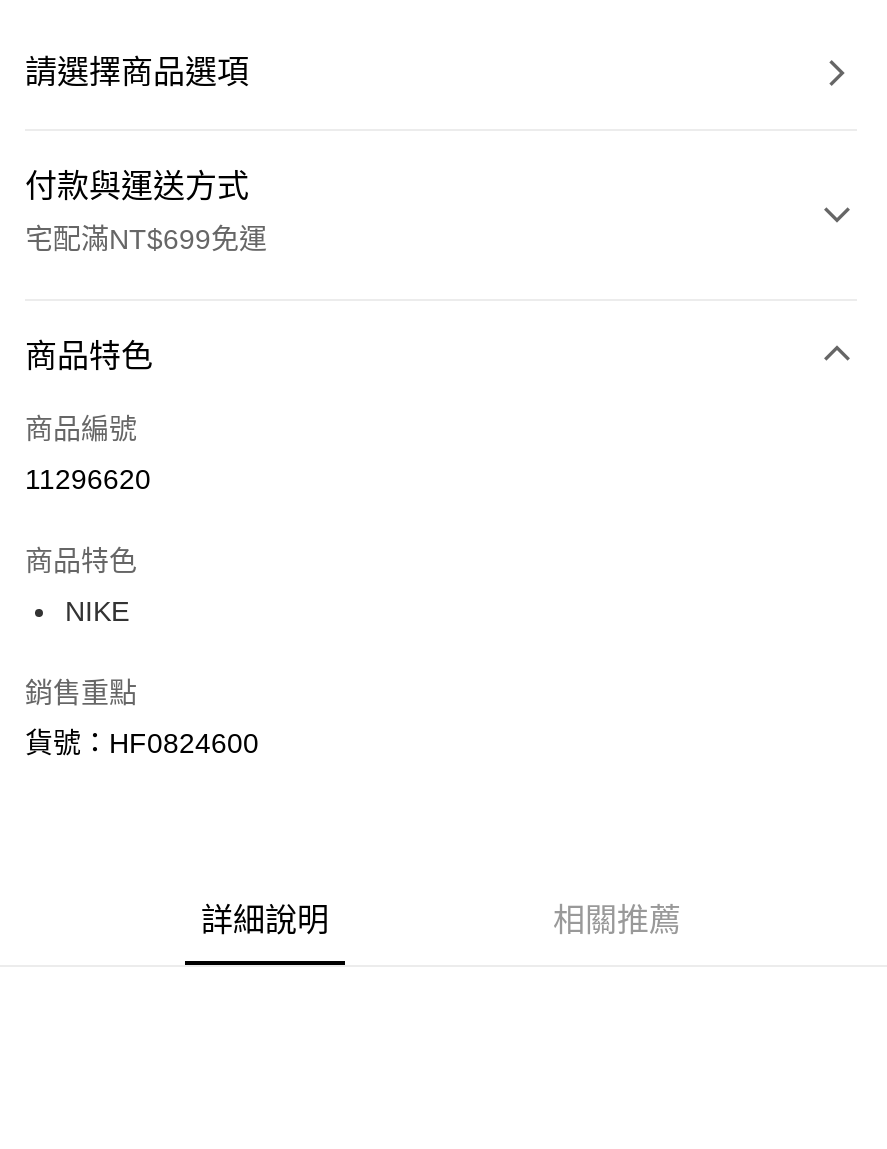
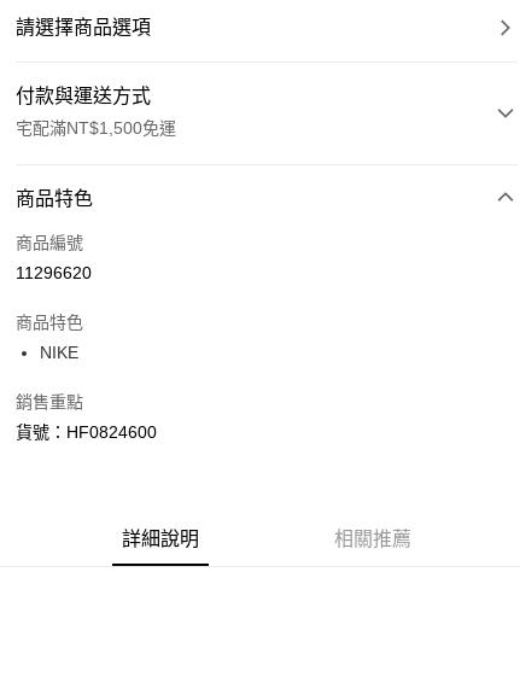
- 宅配滿NT$699免運
+ 宅配滿NT$1,500免運
